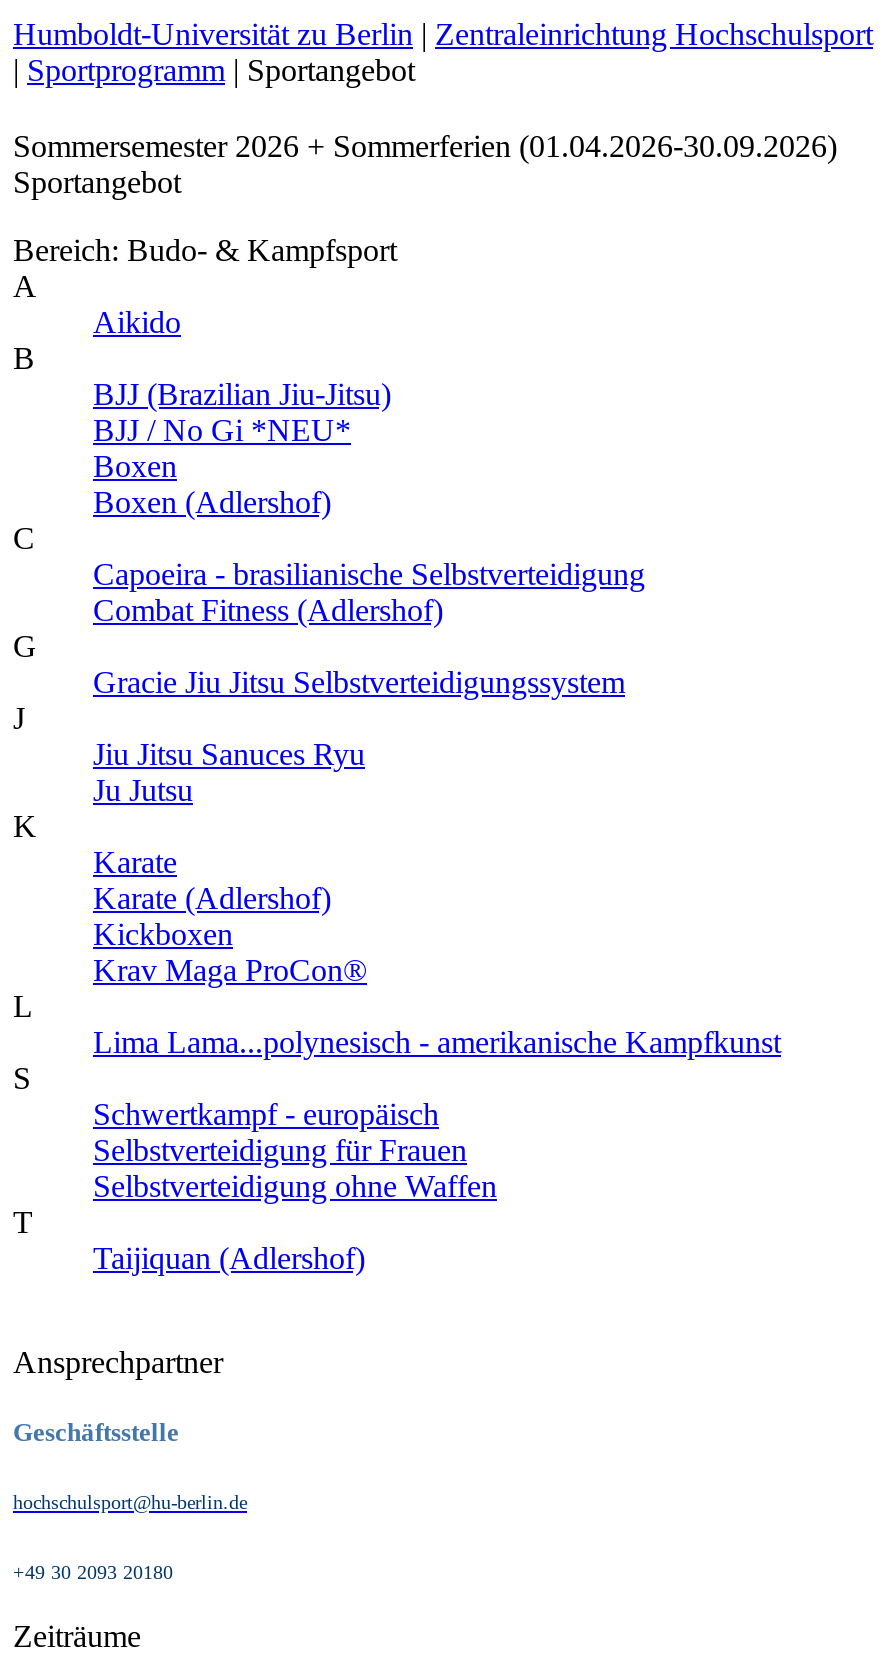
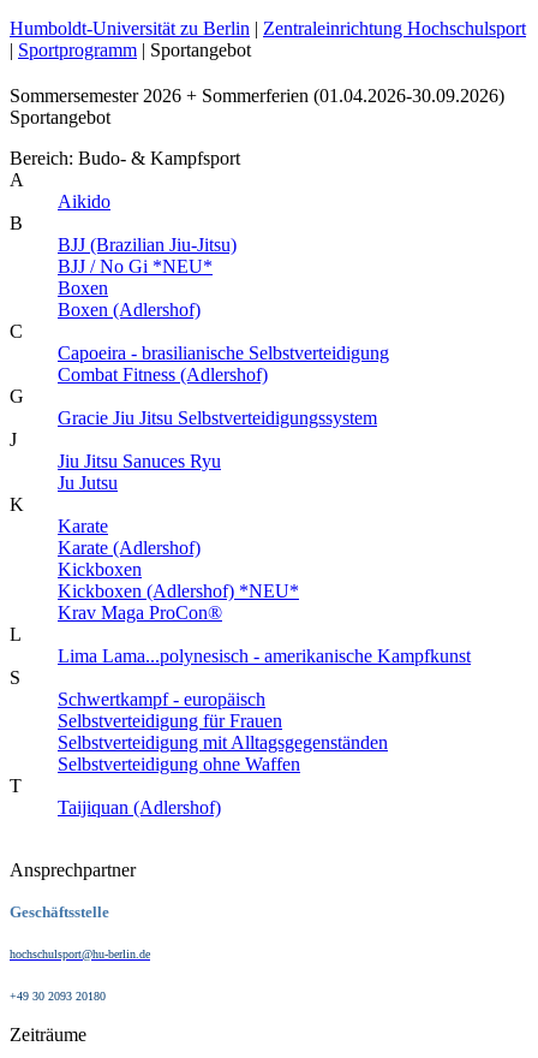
+ Kickboxen (Adlershof) *NEU*

+ Selbstverteidigung mit Alltagsgegenständen
